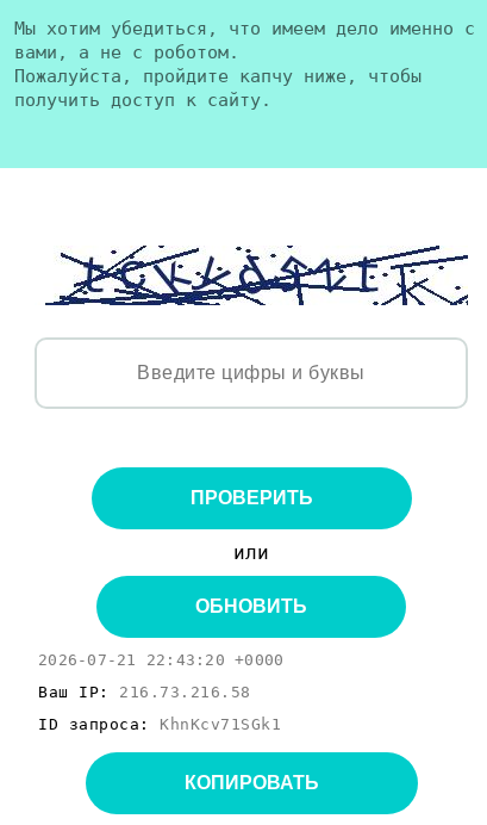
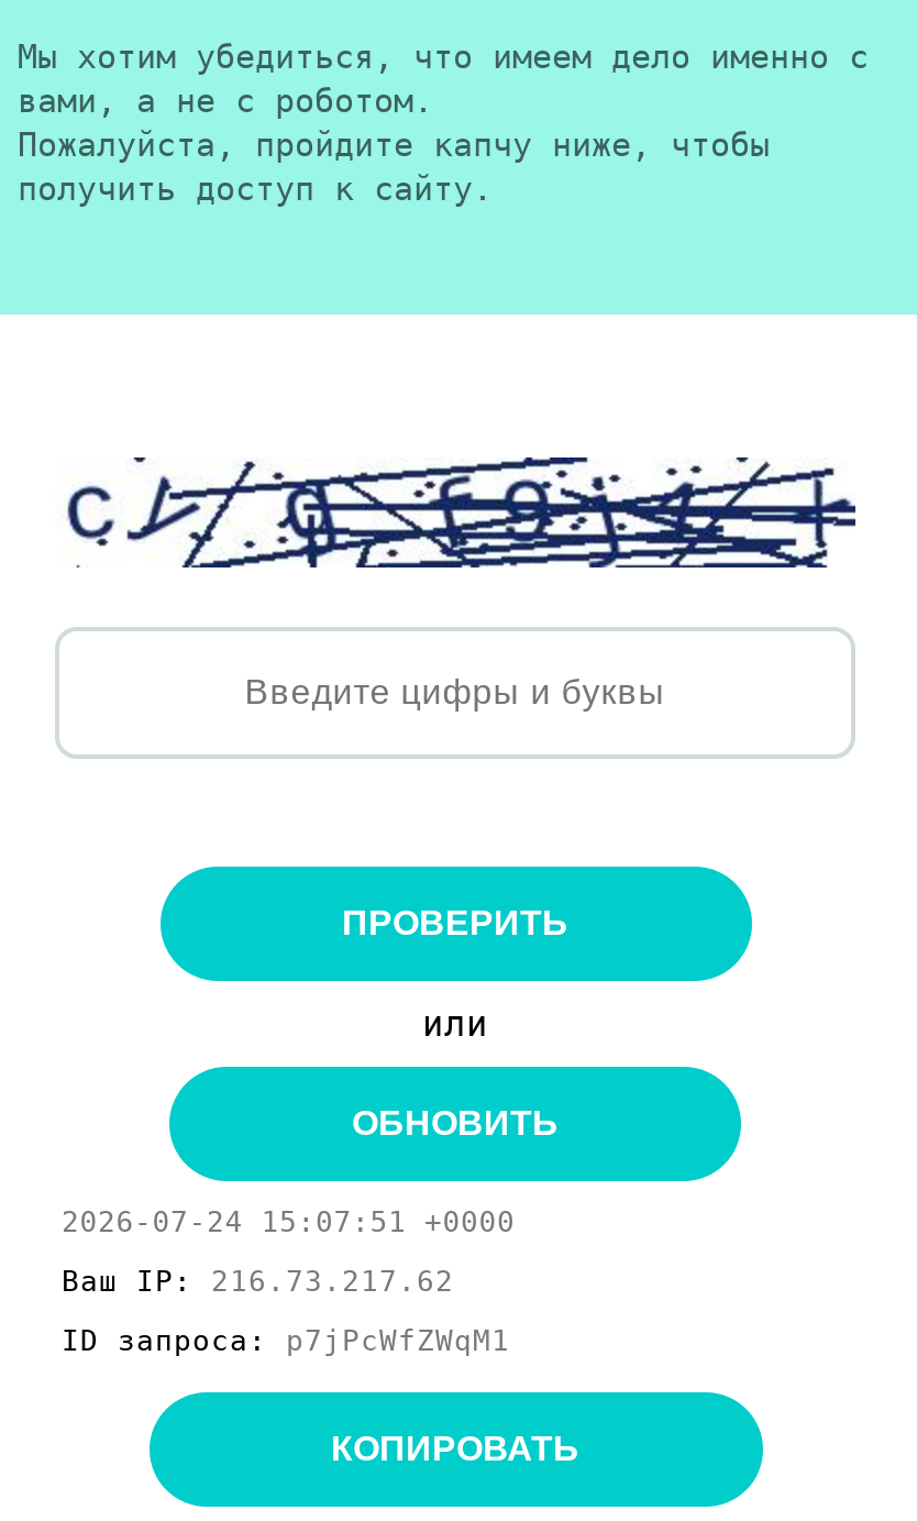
- [image]
+ [image]

- 2026-07-21 22:43:20 +0000
+ 2026-07-24 15:07:51 +0000

- Ваш IP: 216.73.216.58
+ Ваш IP: 216.73.217.62

- ID запроса: KhnKcv71SGk1
+ ID запроса: p7jPcWfZWqM1
